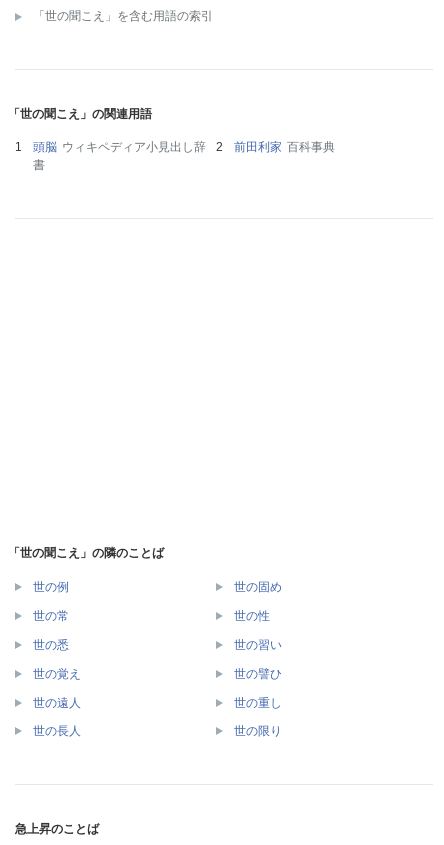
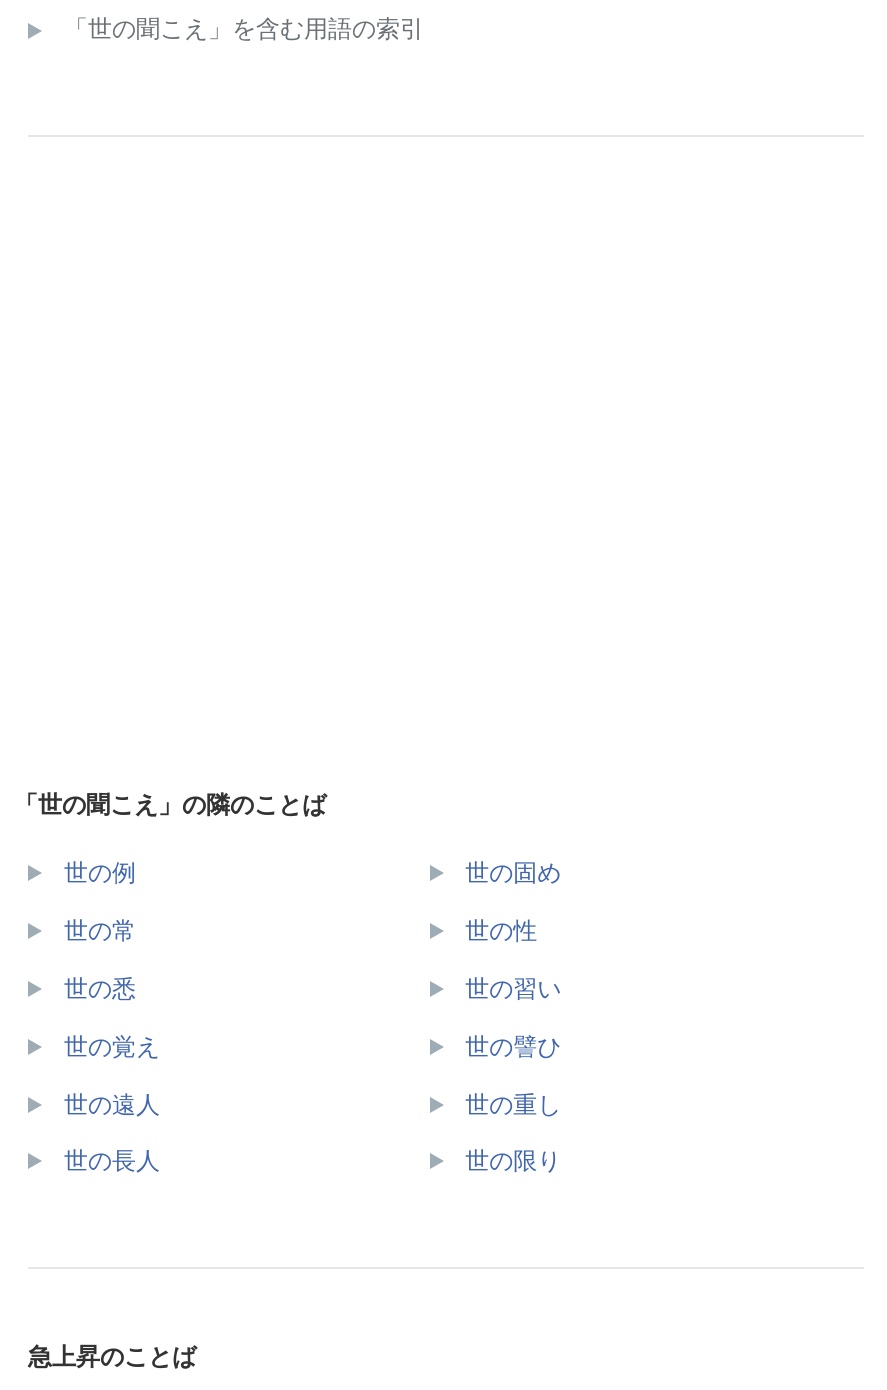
- 「世の聞こえ」の関連用語
- 頭脳 ウィキペディア小見出し辞
- 書

- 前田利家 百科事典
